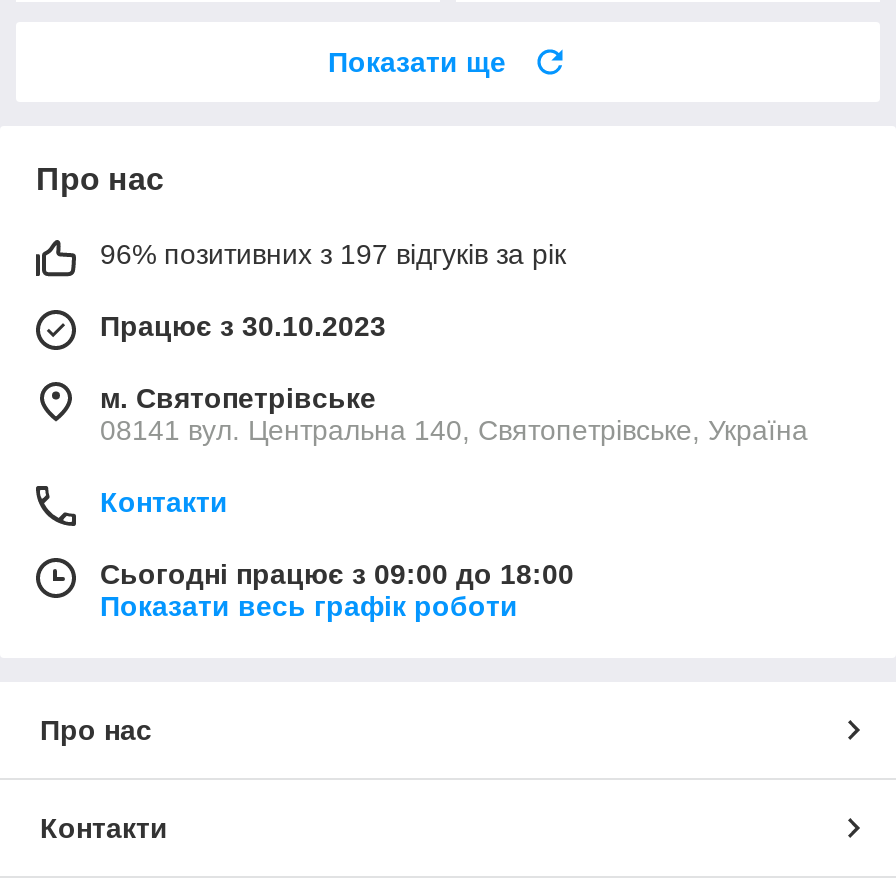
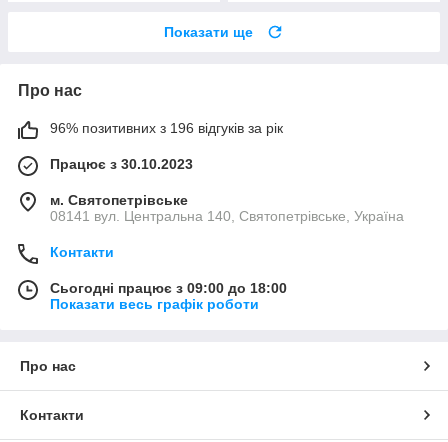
- 96% позитивних з 197 відгуків за рік
+ 96% позитивних з 196 відгуків за рік
